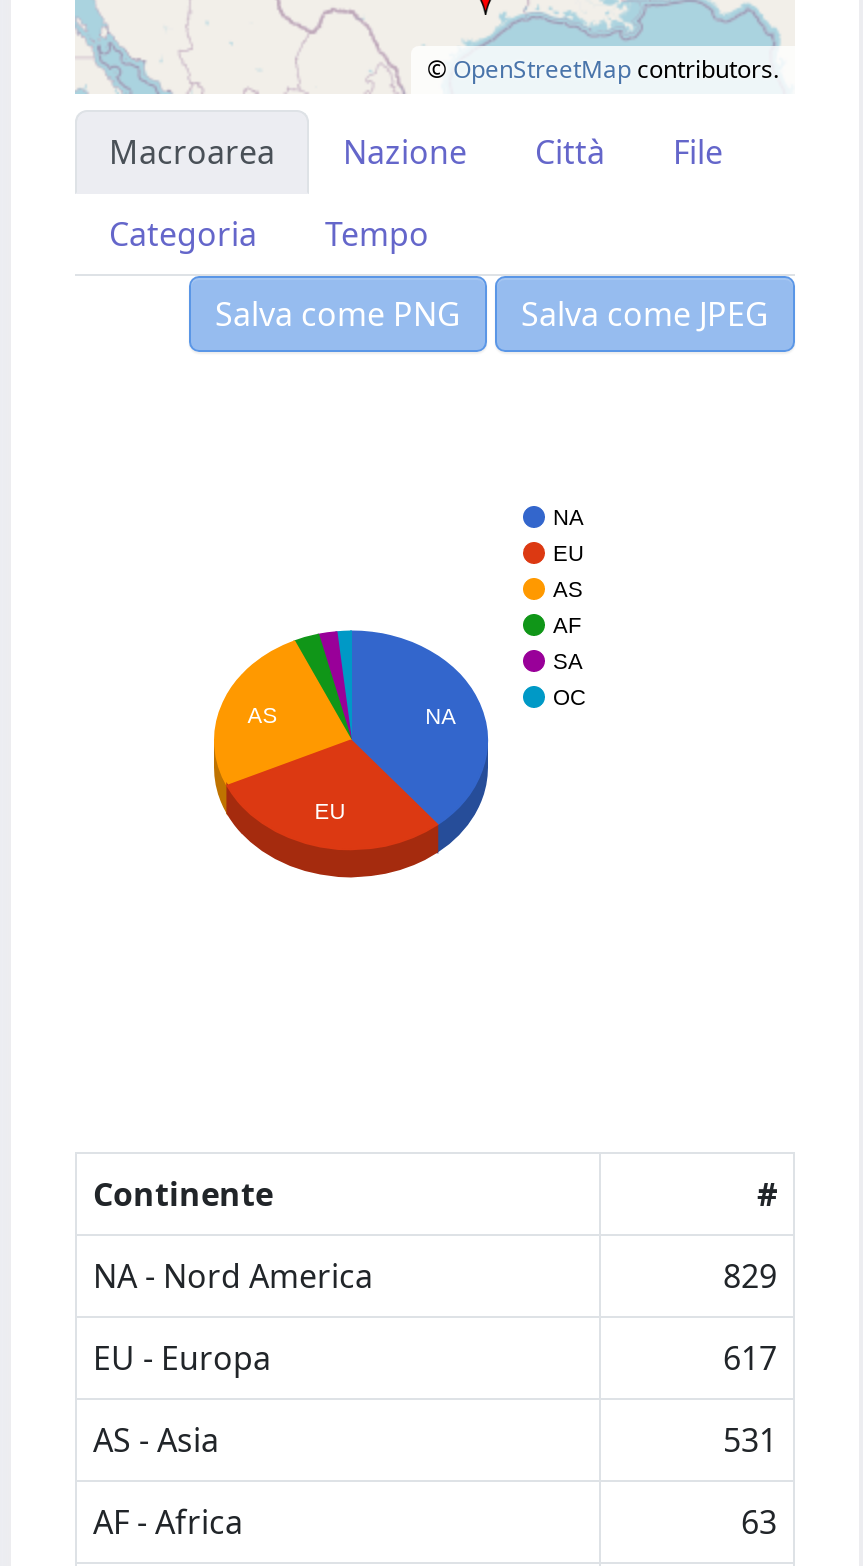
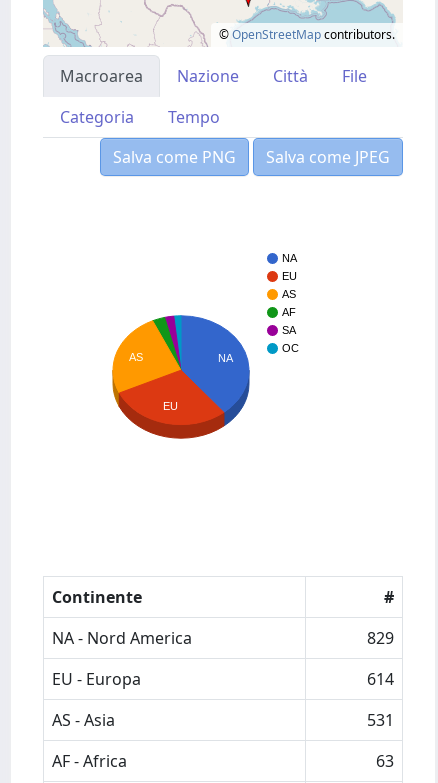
- 617
+ 614
